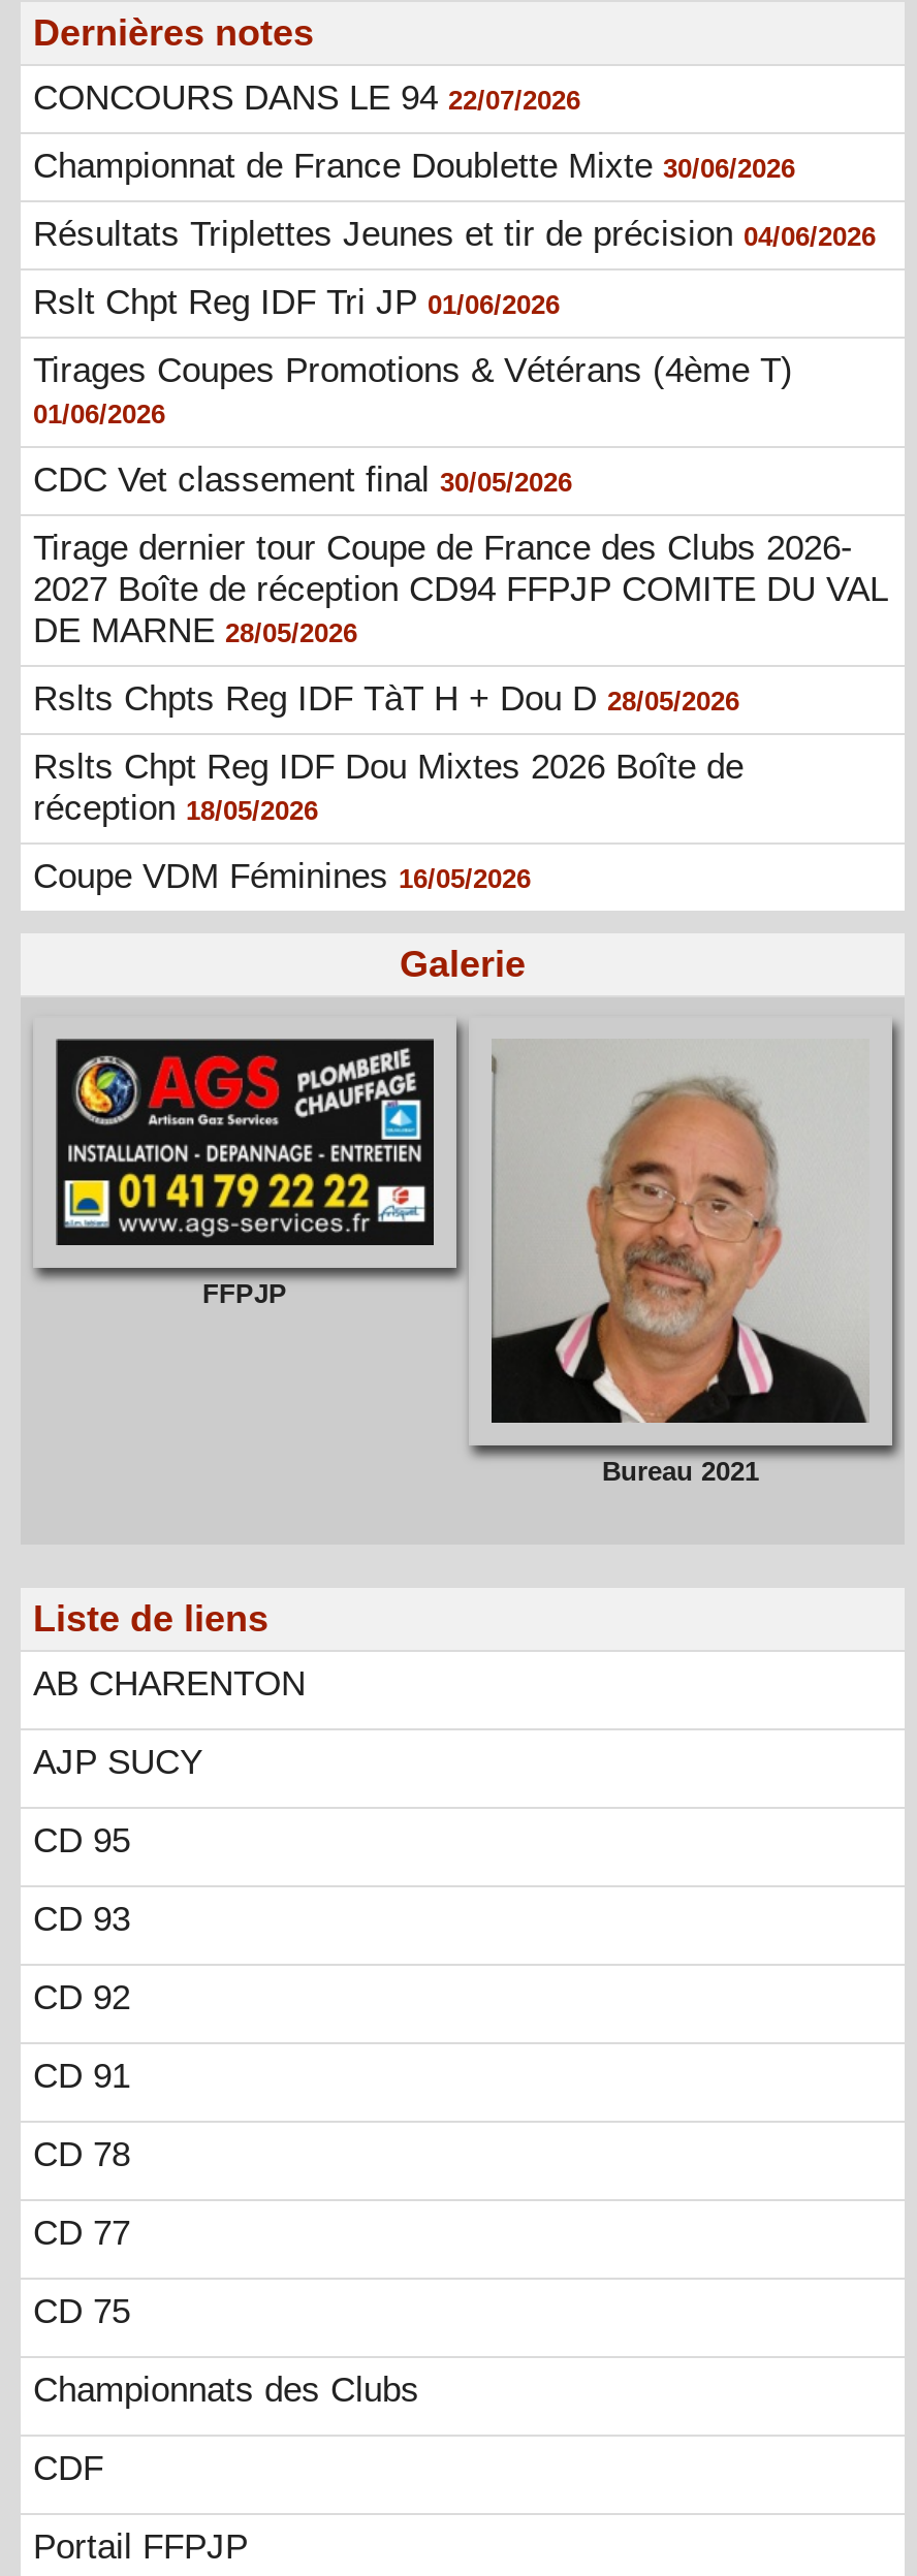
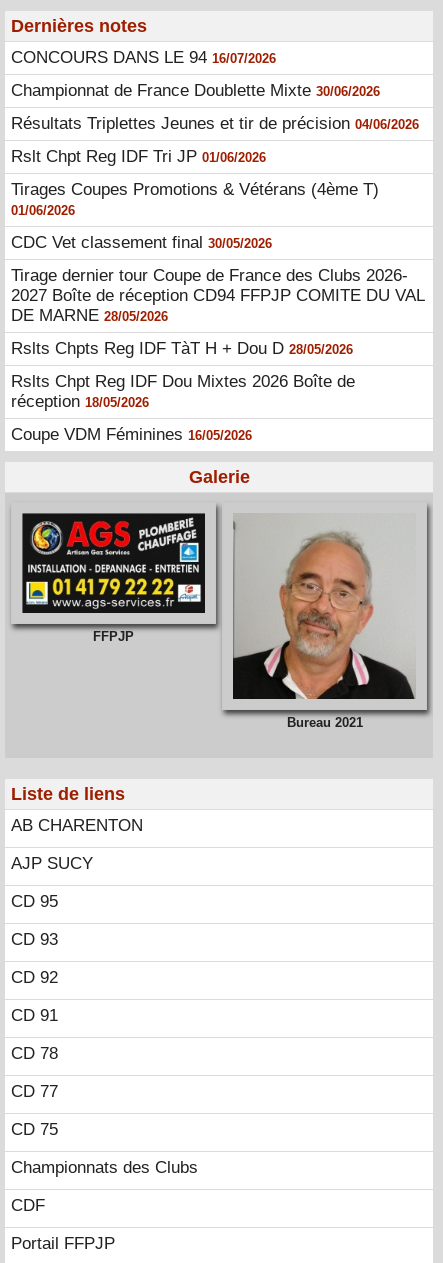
- CONCOURS DANS LE 94 22/07/2026
+ CONCOURS DANS LE 94 16/07/2026
